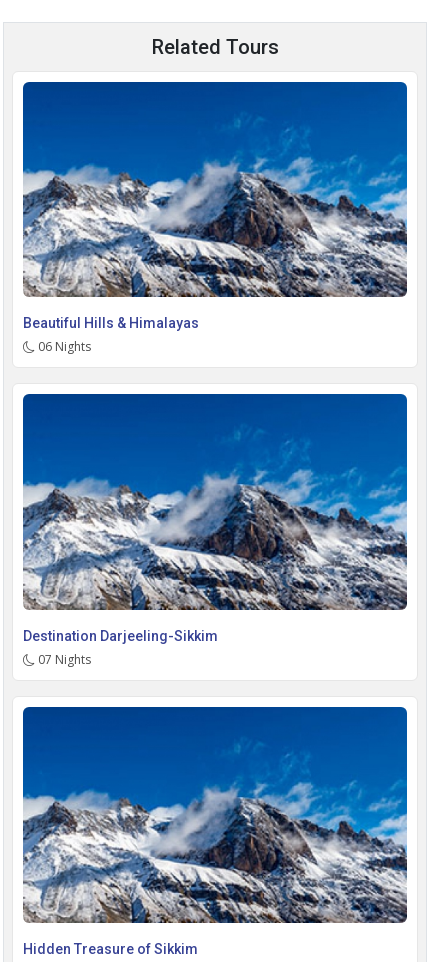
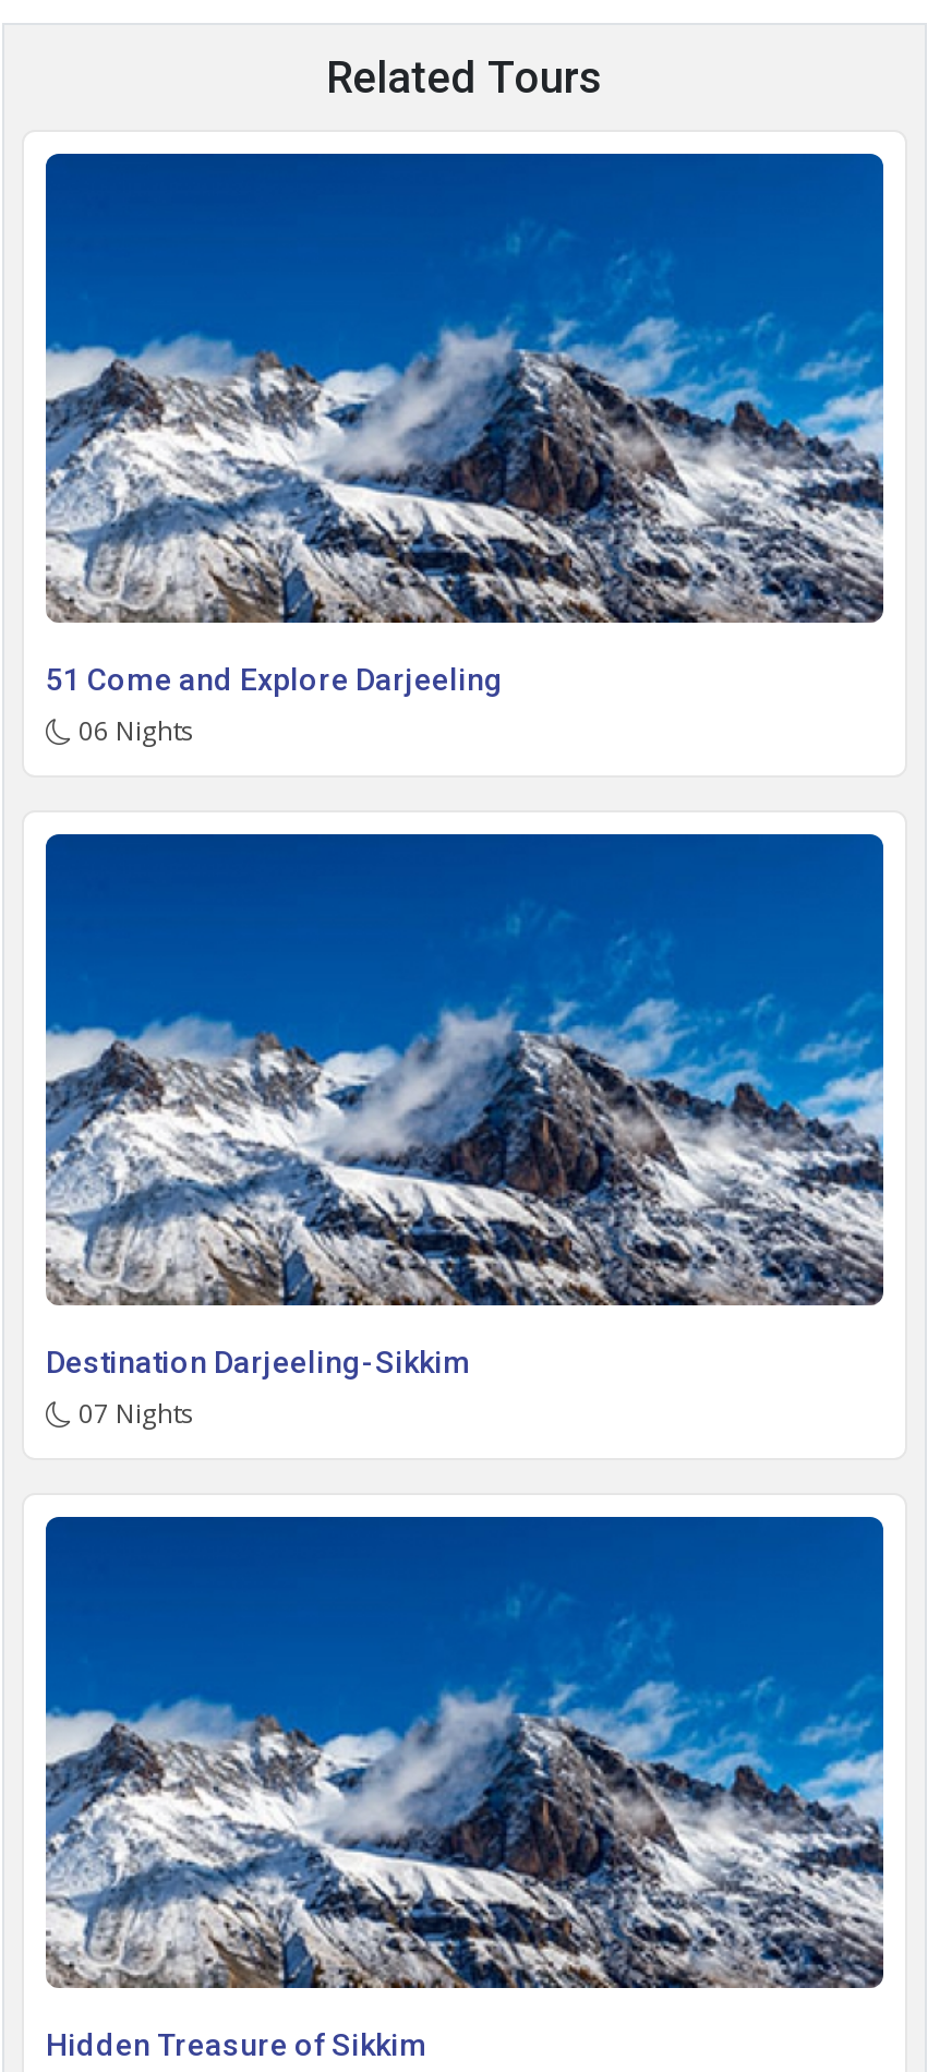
- Beautiful Hills & Himalayas
+ 51 Come and Explore Darjeeling
